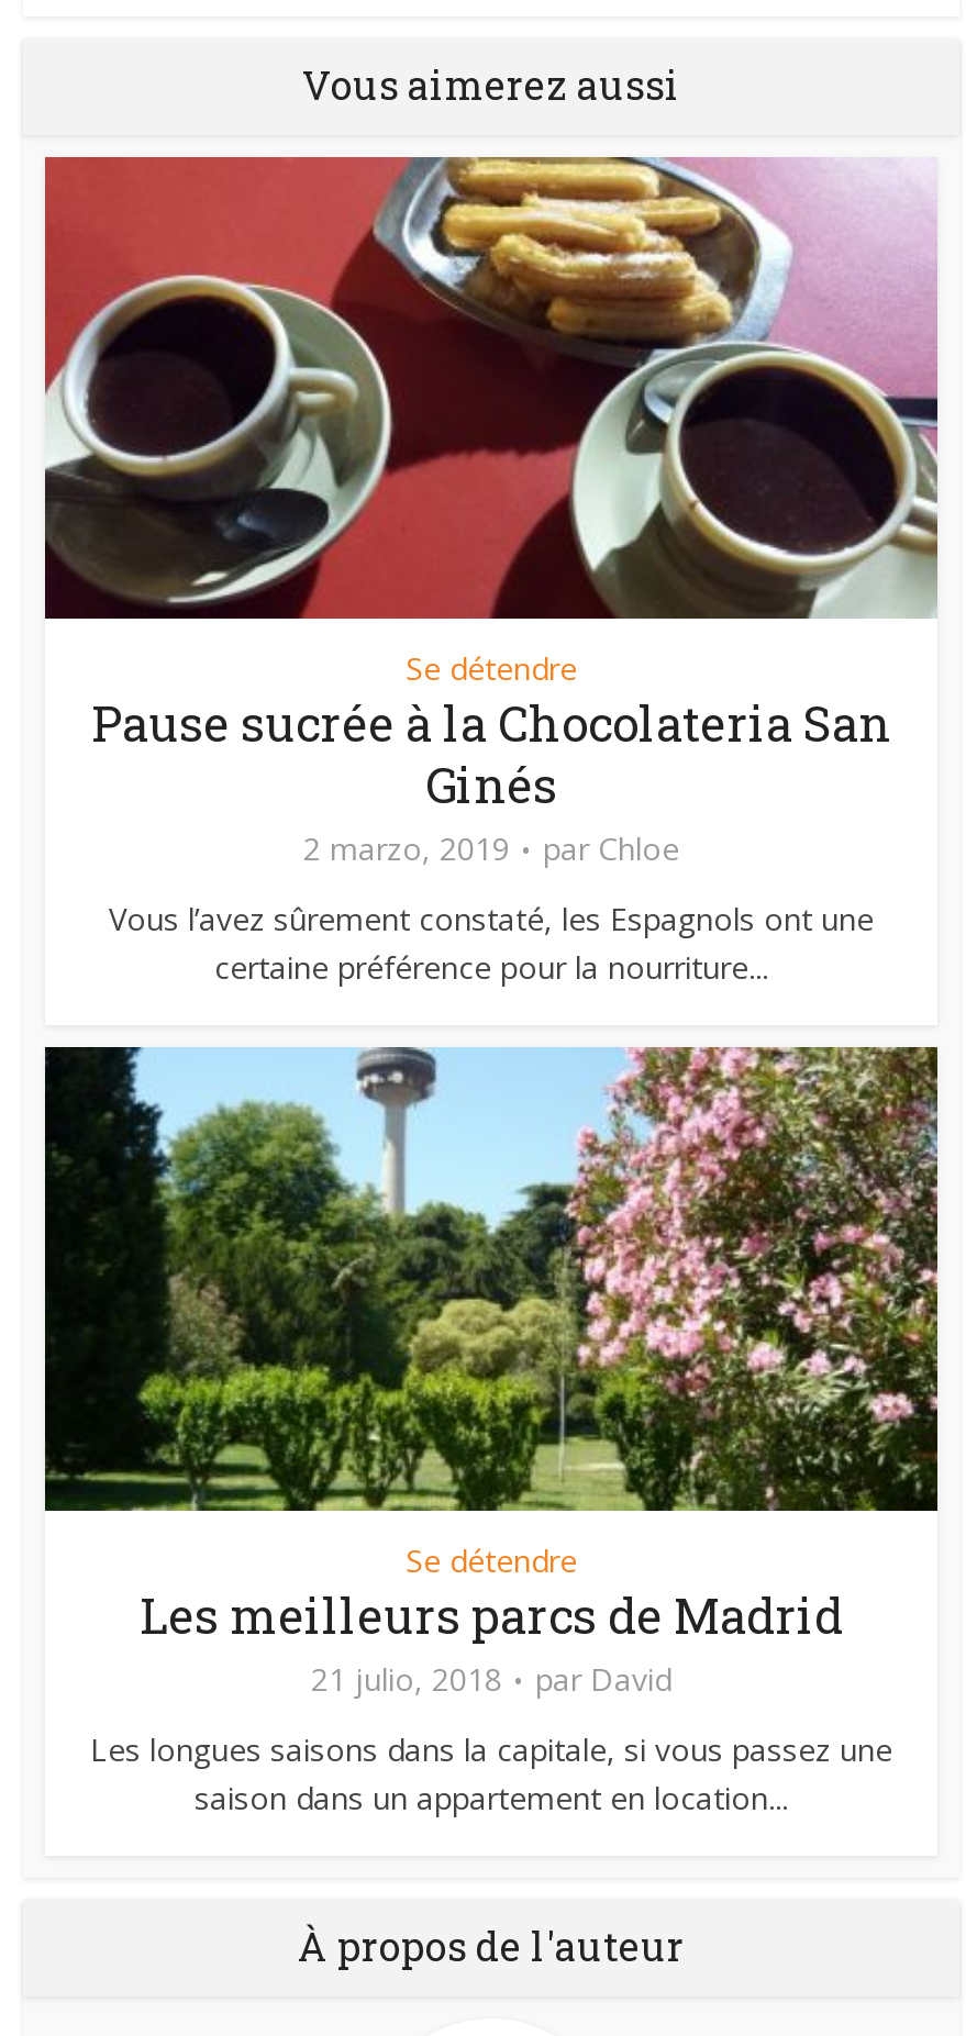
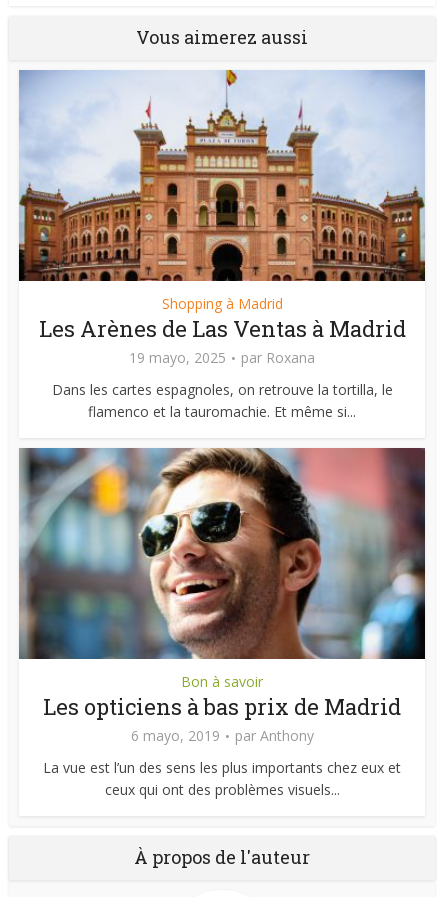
- [image]
- Se détendre
- Pause sucrée à la Chocolateria San
- Ginés
- 2 marzo, 2019
- par Chloe
+ [image]
+ Shopping à Madrid
+ Les Arènes de Las Ventas à Madrid
+ 19 mayo, 2025
+ par Roxana

- Vous l’avez sûrement constaté, les Espagnols ont une
- certaine préférence pour la nourriture...
+ Dans les cartes espagnoles, on retrouve la tortilla, le
+ flamenco et la tauromachie. Et même si...

- [image]
- Se détendre
- Les meilleurs parcs de Madrid
- 21 julio, 2018
- par David
+ [image]
+ Bon à savoir
+ Les opticiens à bas prix de Madrid
+ 6 mayo, 2019
+ par Anthony

- Les longues saisons dans la capitale, si vous passez une
- saison dans un appartement en location...
+ La vue est l’un des sens les plus importants chez eux et
+ ceux qui ont des problèmes visuels...
